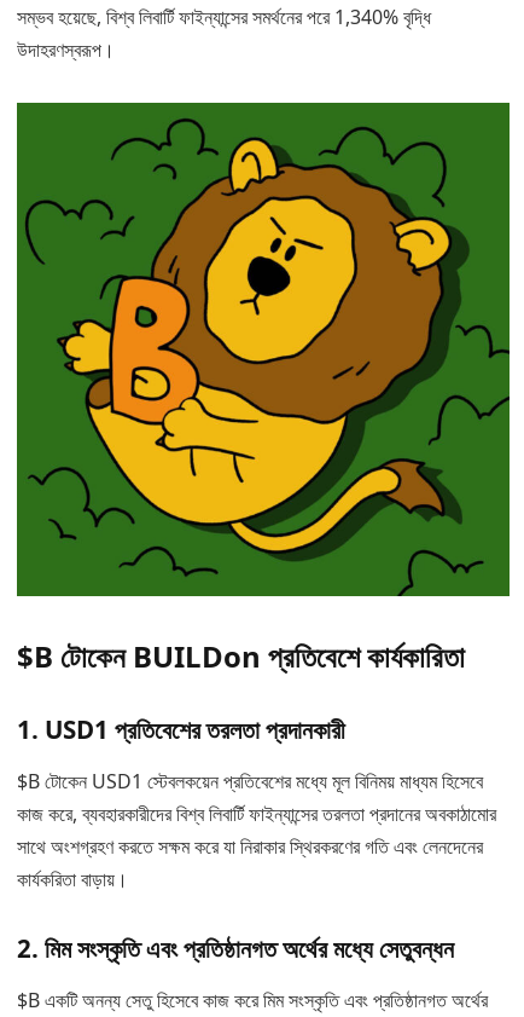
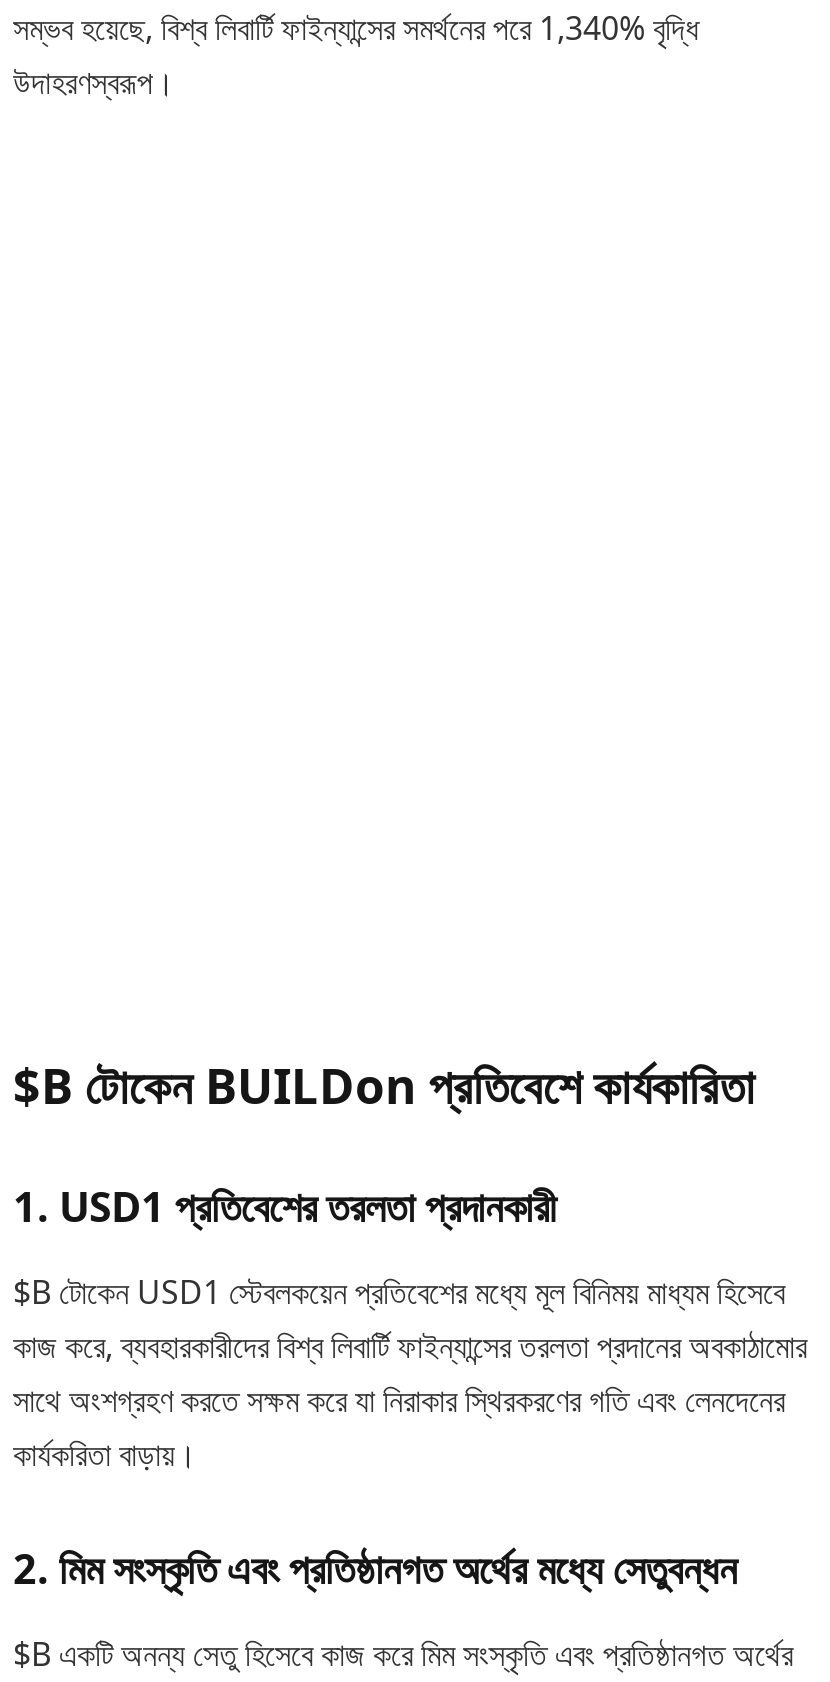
- [image]
